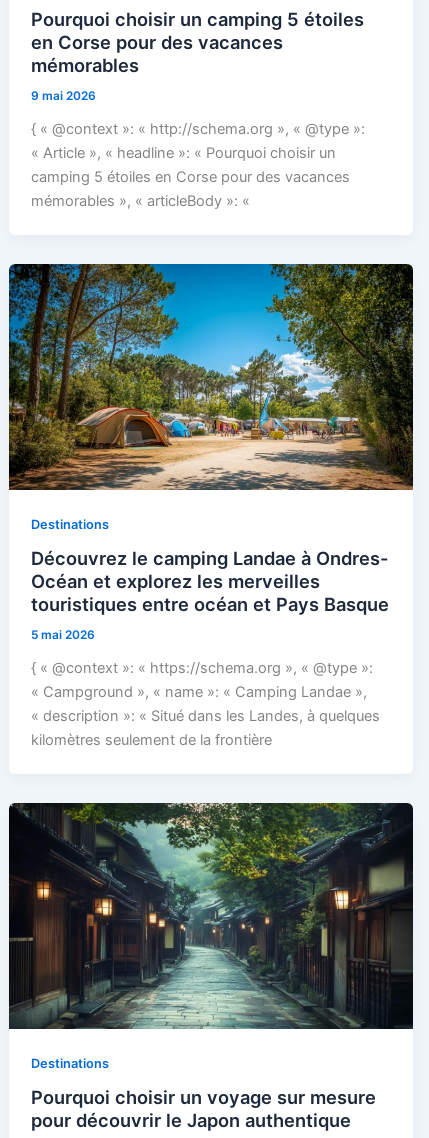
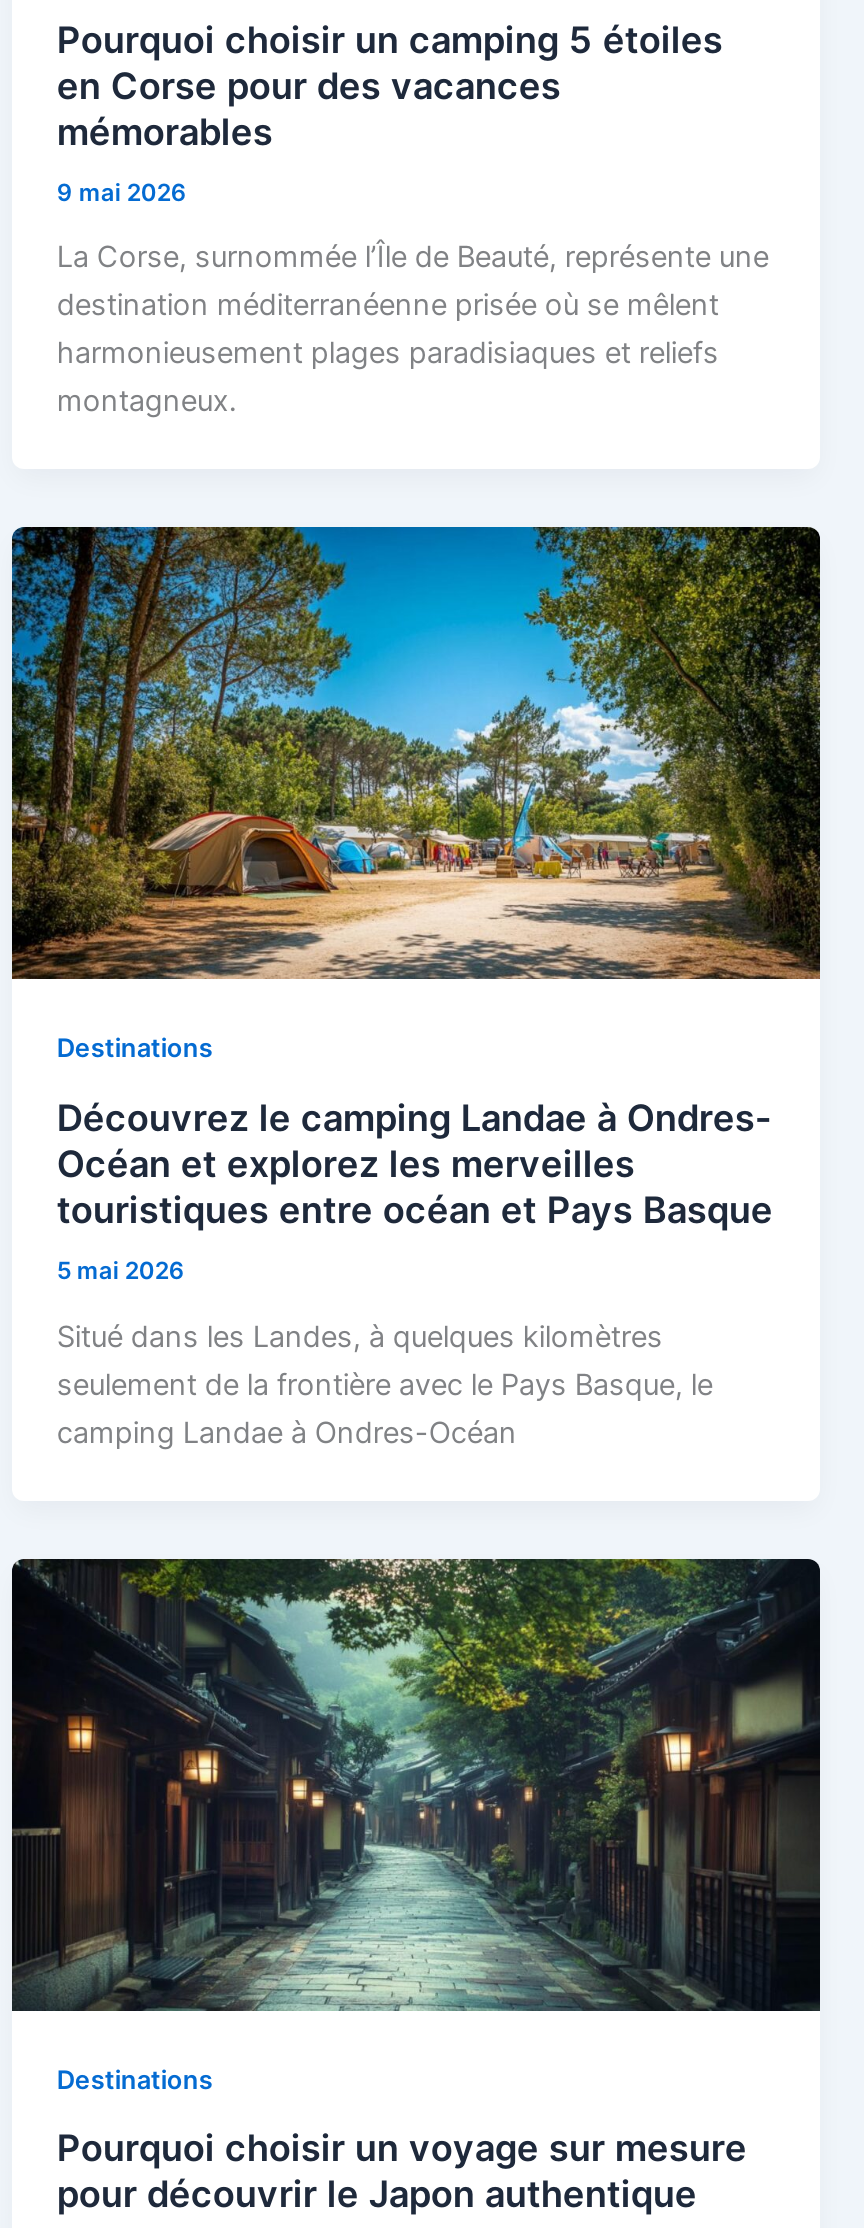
- { « @context »: « http://schema.org », « @type »:
- « Article », « headline »: « Pourquoi choisir un
- camping 5 étoiles en Corse pour des vacances
- mémorables », « articleBody »: «
+ La Corse, surnommée l’Île de Beauté, représente une
+ destination méditerranéenne prisée où se mêlent
+ harmonieusement plages paradisiaques et reliefs
+ montagneux.

- { « @context »: « https://schema.org », « @type »:
- « Campground », « name »: « Camping Landae »,
- « description »: « Situé dans les Landes, à quelques
- kilomètres seulement de la frontière
+ Situé dans les Landes, à quelques kilomètres
+ seulement de la frontière avec le Pays Basque, le
+ camping Landae à Ondres-Océan
